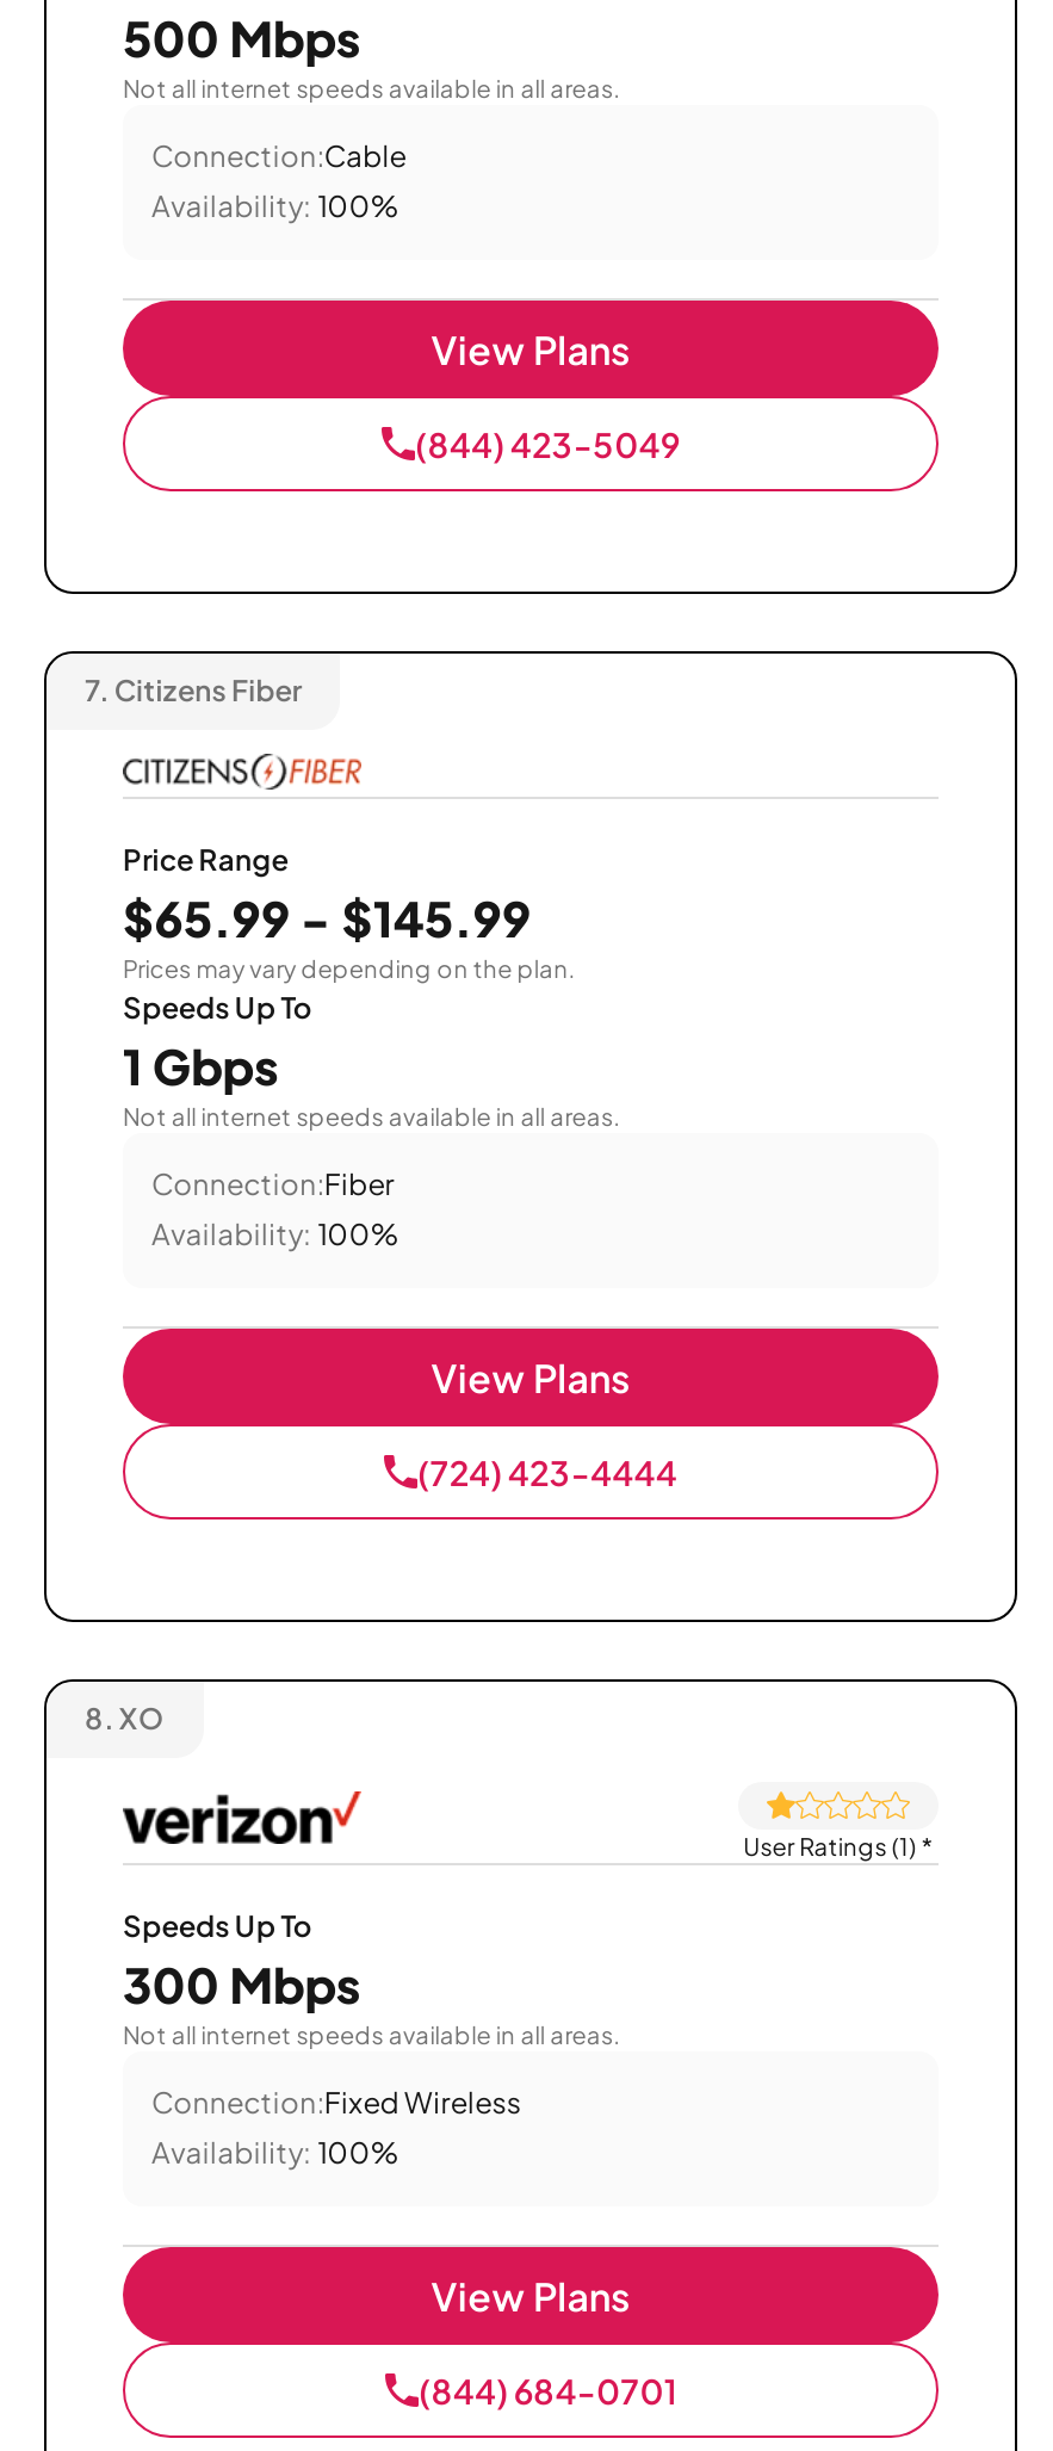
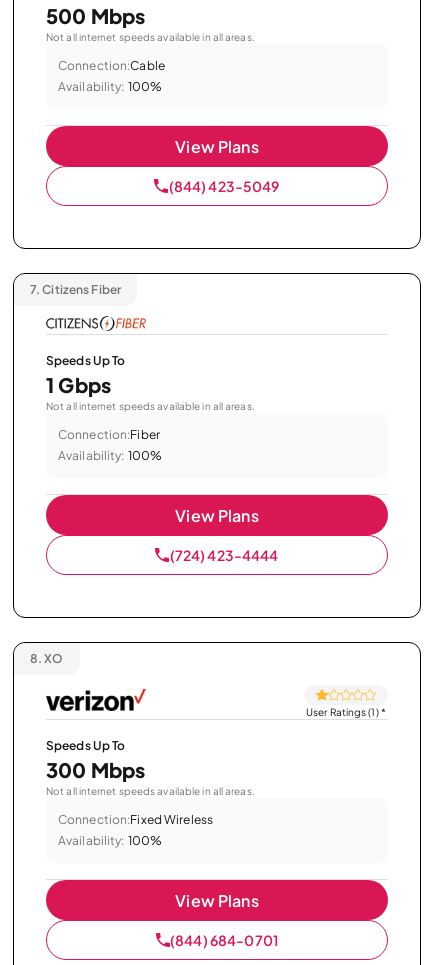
- Price Range
- $65.99 - $145.99
- Prices may vary depending on the plan.
